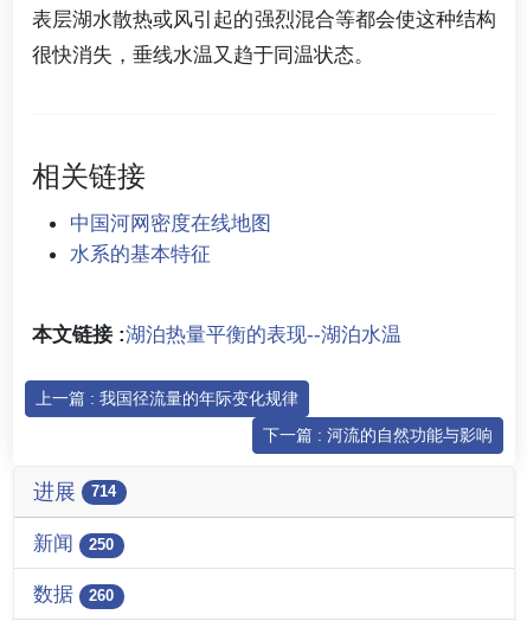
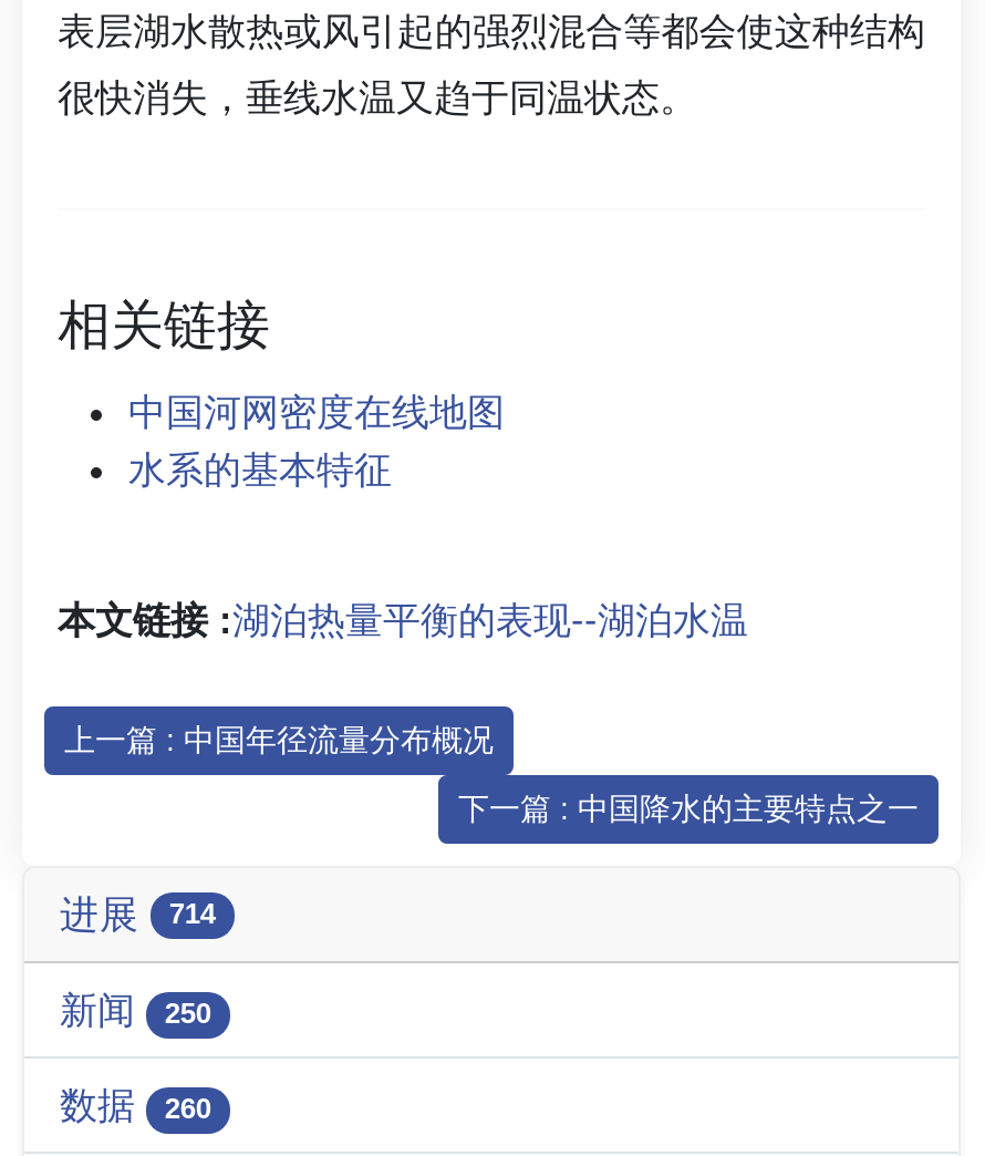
- 上一篇 : 我国径流量的年际变化规律
+ 上一篇 : 中国年径流量分布概况

- 下一篇 : 河流的自然功能与影响
+ 下一篇 : 中国降水的主要特点之一
